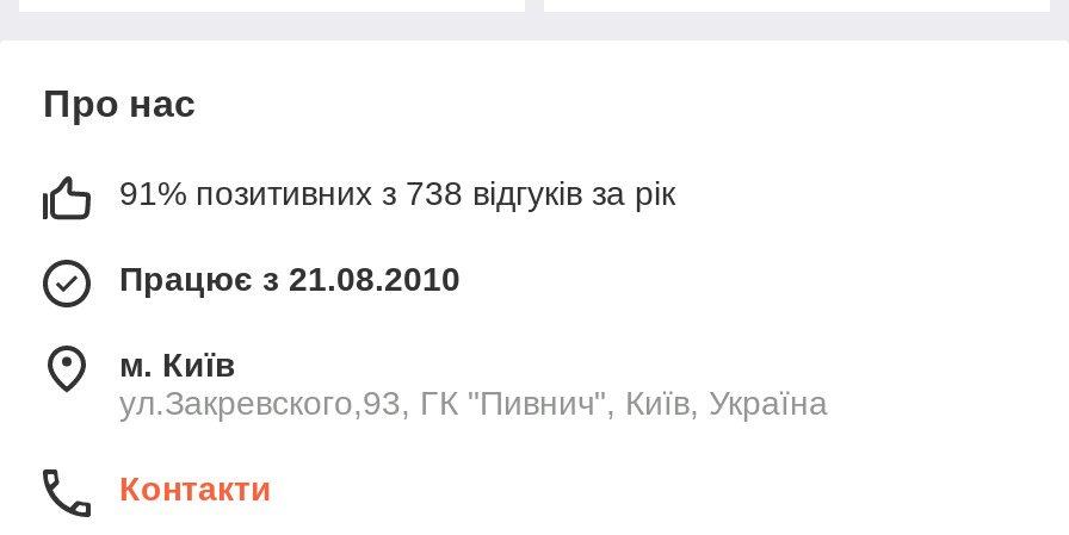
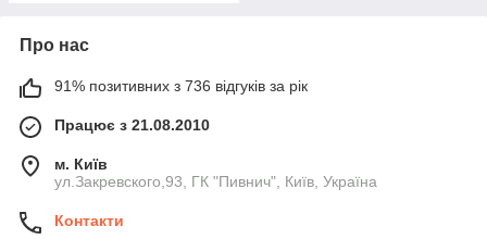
- 91% позитивних з 738 відгуків за рік
+ 91% позитивних з 736 відгуків за рік
